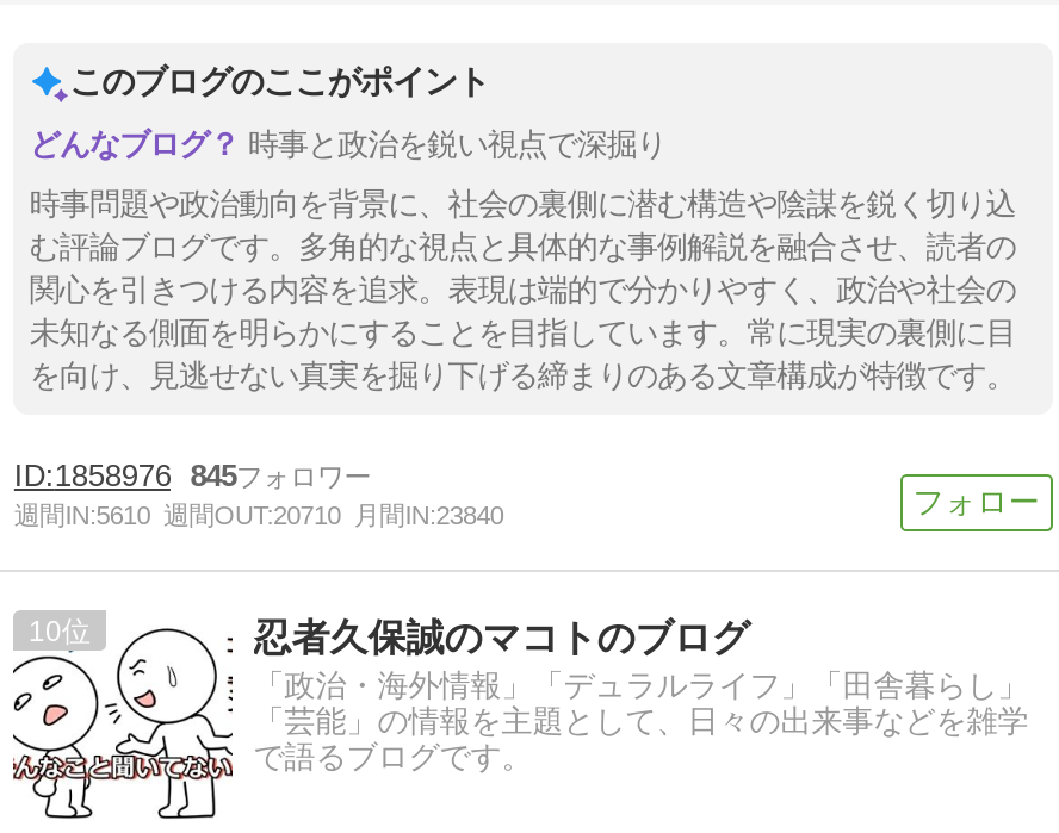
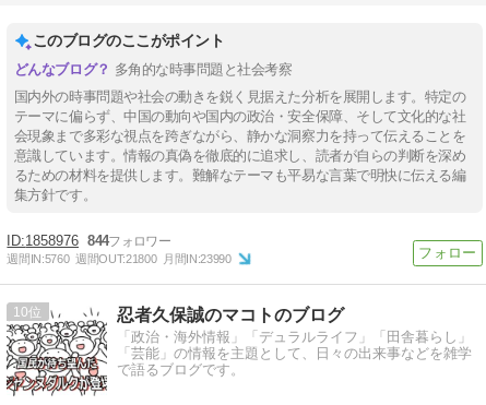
- 時事と政治を鋭い視点で深掘り
+ 多角的な時事問題と社会考察

- 時事問題や政治動向を背景に、社会の裏側に潜む構造や陰謀を鋭く切り込
- む評論ブログです。多角的な視点と具体的な事例解説を融合させ、読者の
- 関心を引きつける内容を追求。表現は端的で分かりやすく、政治や社会の
- 未知なる側面を明らかにすることを目指しています。常に現実の裏側に目
- を向け、見逃せない真実を掘り下げる締まりのある文章構成が特徴です。
+ 国内外の時事問題や社会の動きを鋭く見据えた分析を展開します。特定の
+ テーマに偏らず、中国の動向や国内の政治・安全保障、そして文化的な社
+ 会現象まで多彩な視点を跨ぎながら、静かな洞察力を持って伝えることを
+ 意識しています。情報の真偽を徹底的に追求し、読者が自らの判断を深め
+ るための材料を提供します。難解なテーマも平易な言葉で明快に伝える編
+ 集方針です。

- 1858976 845
- 週間IN:5610 週間OUT:20710 月間IN:23840
+ 1858976 844
+ 週間IN:5760 週間OUT:21800 月間IN:23990

- [image]
+ [image]
